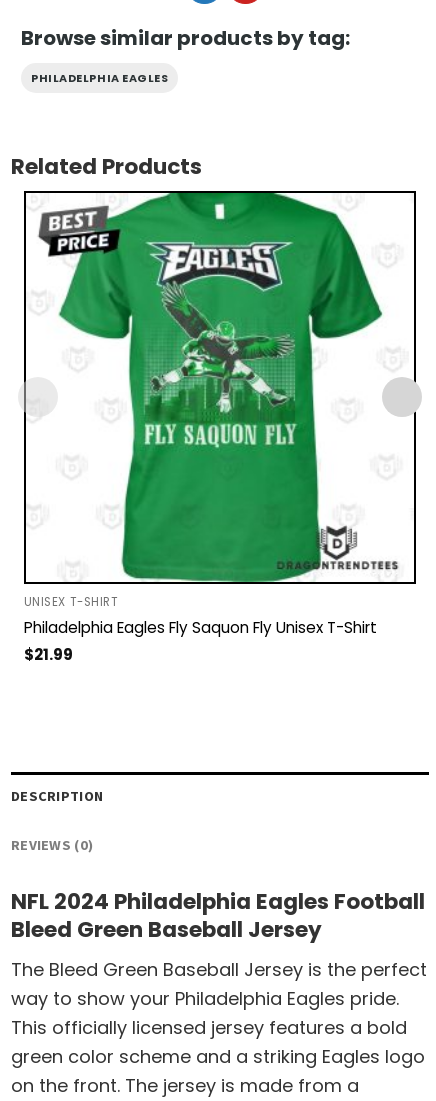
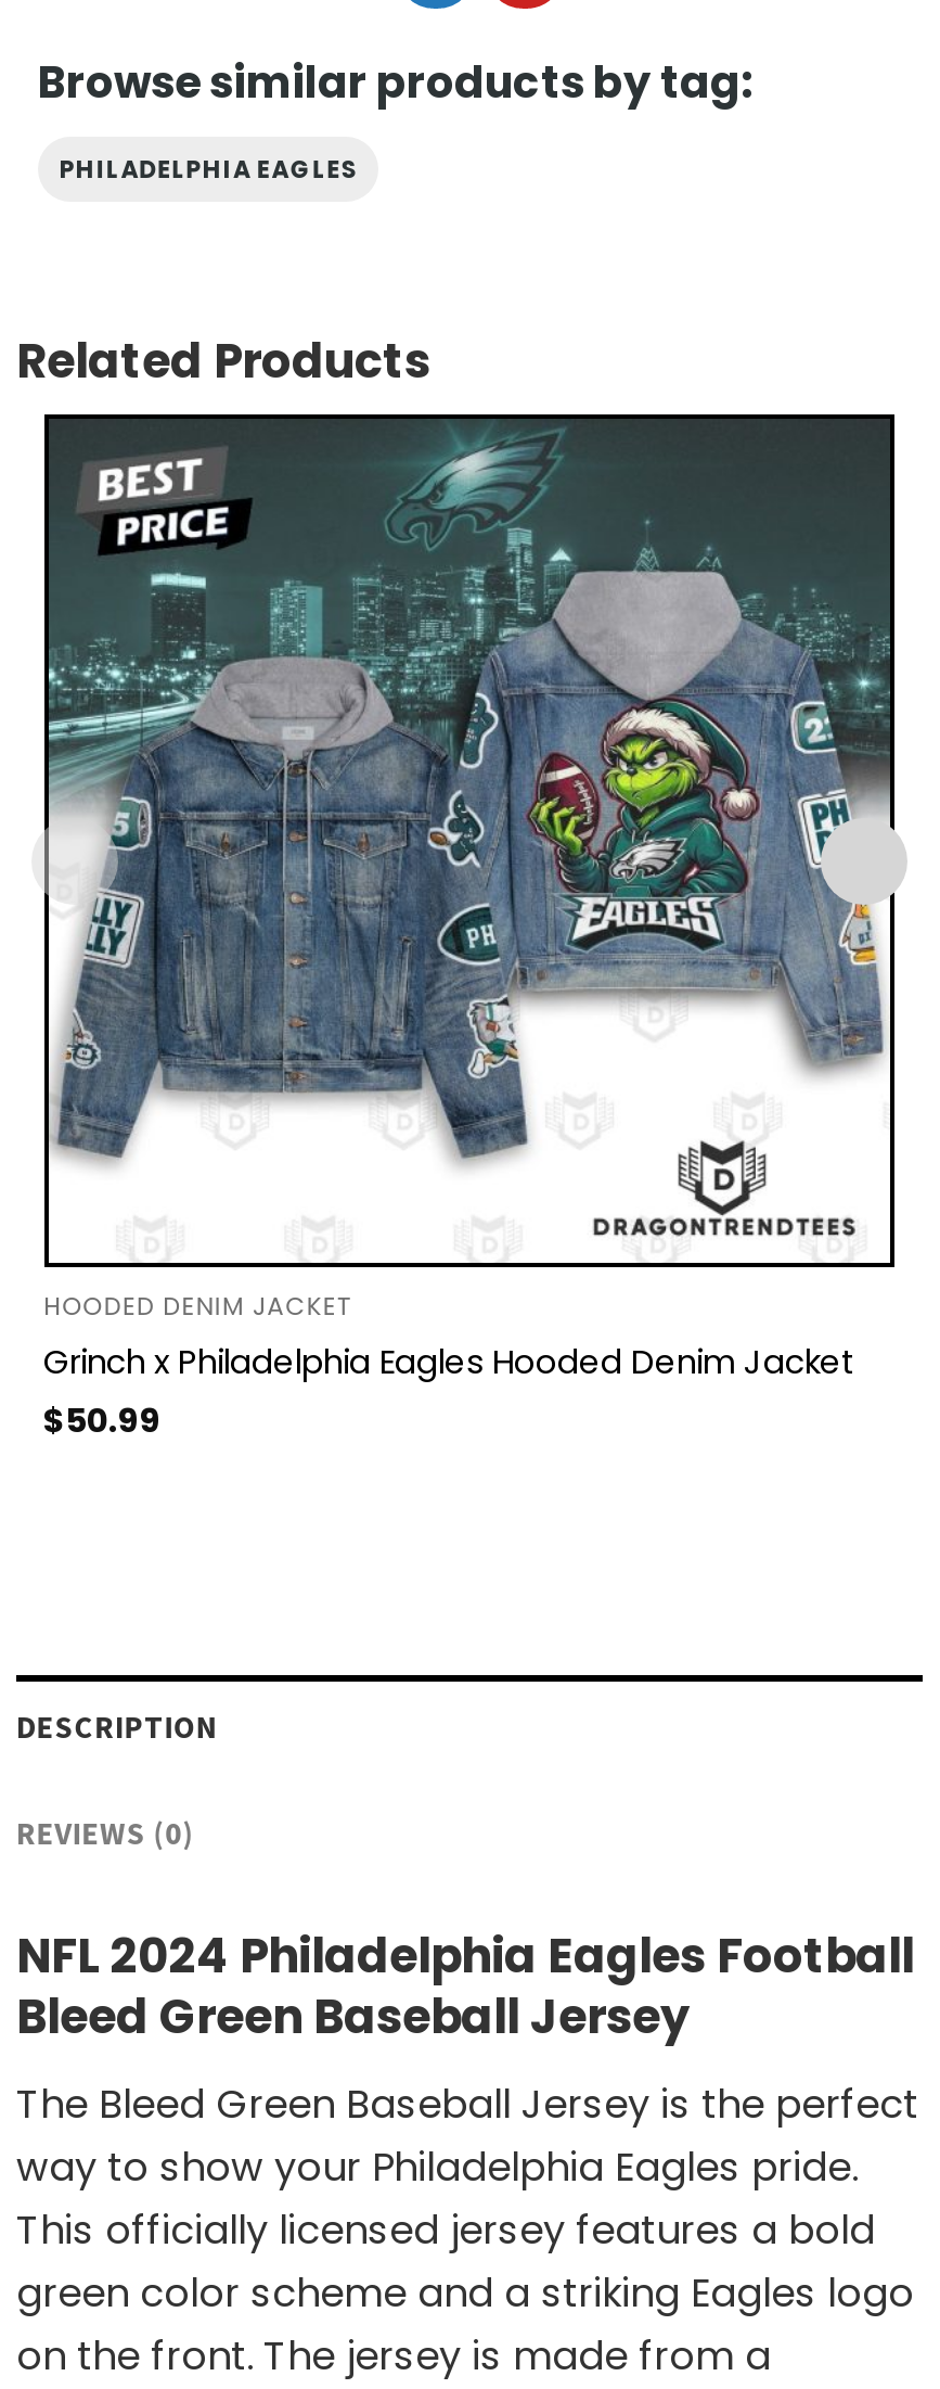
- [image]
- UNISEX T-SHIRT
- Philadelphia Eagles Fly Saquon Fly Unisex T-Shirt
- $21.99
+ [image]
+ HOODED DENIM JACKET
+ Grinch x Philadelphia Eagles Hooded Denim Jacket
+ $50.99
